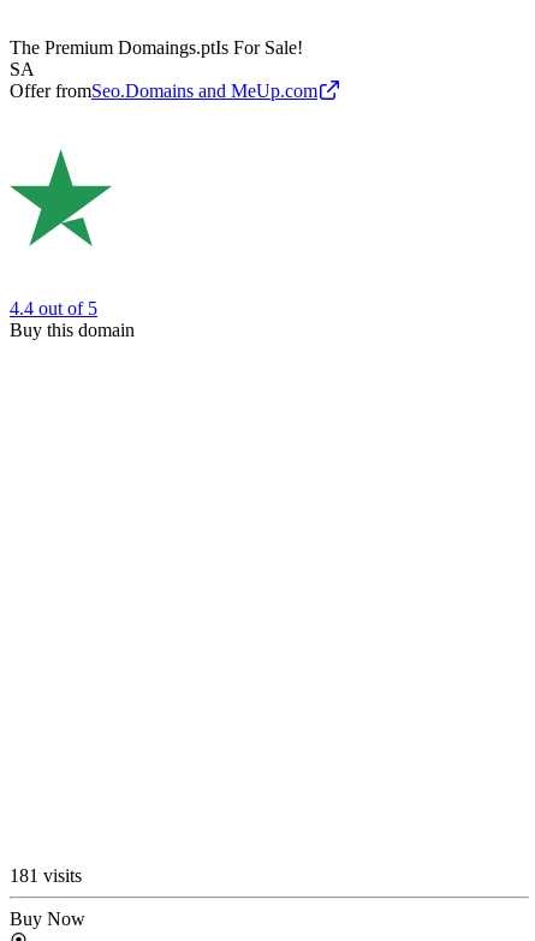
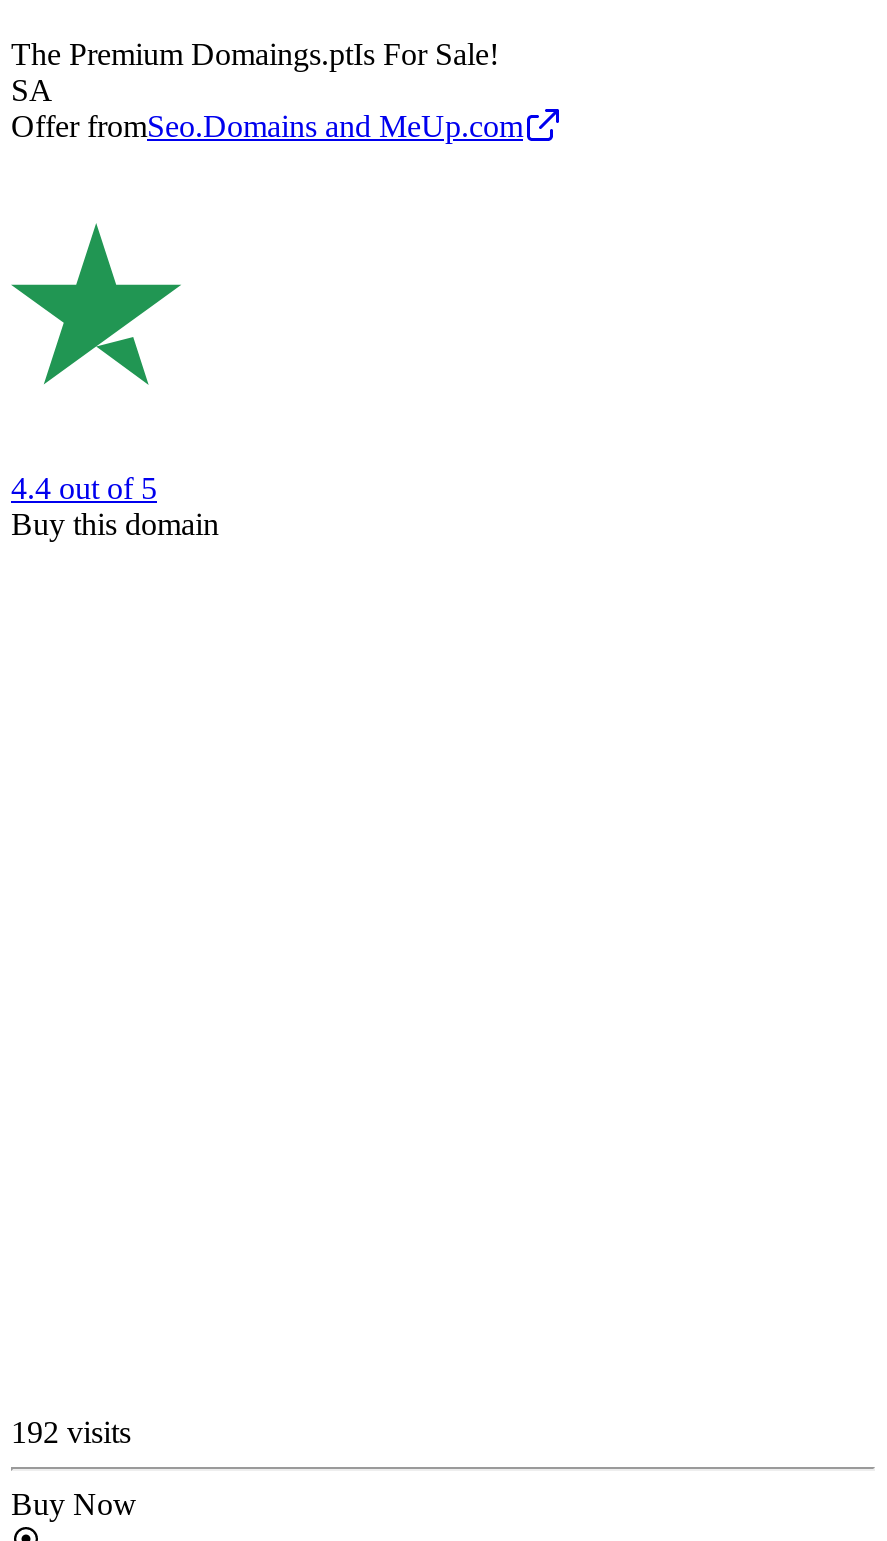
- 181 visits
+ 192 visits
